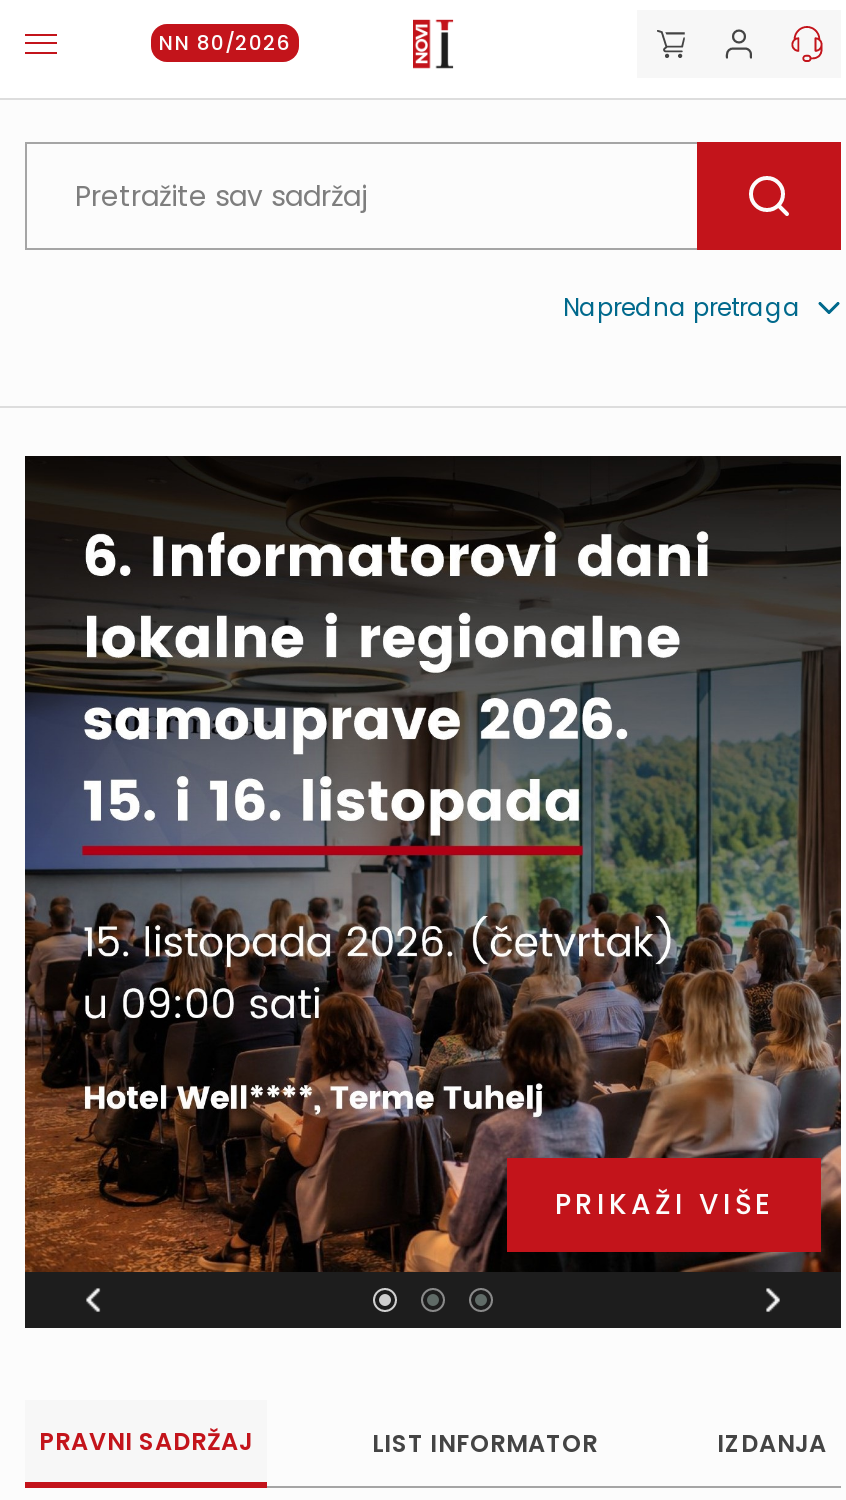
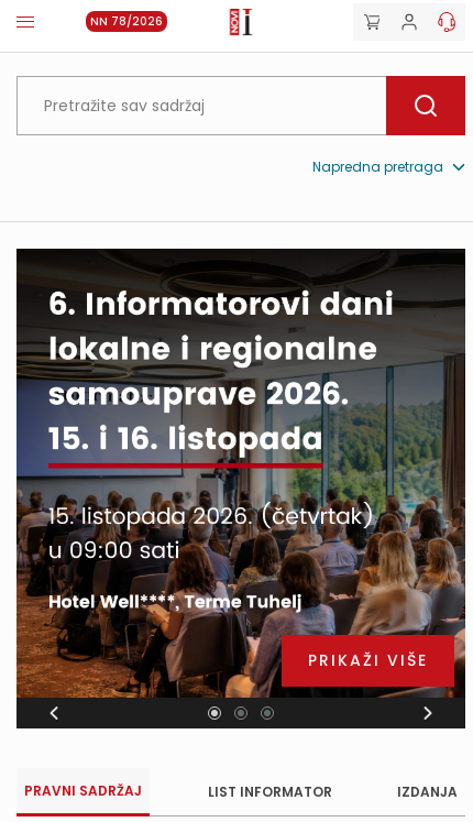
- NN 80/2026
+ NN 78/2026
